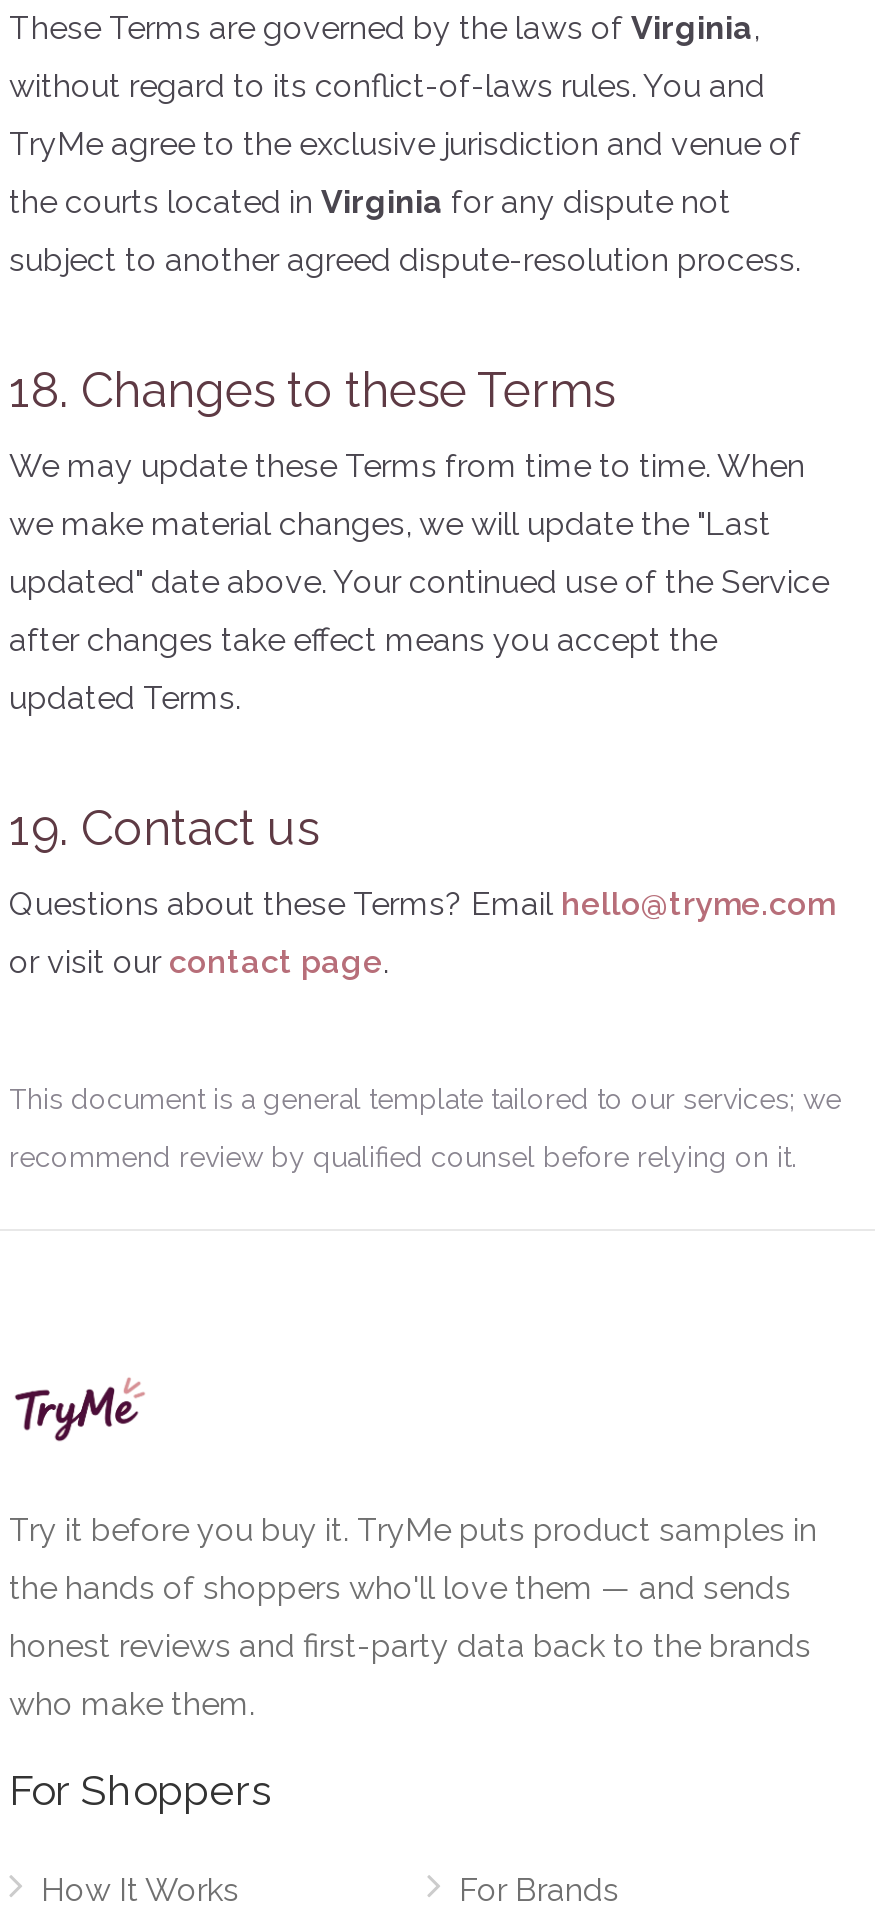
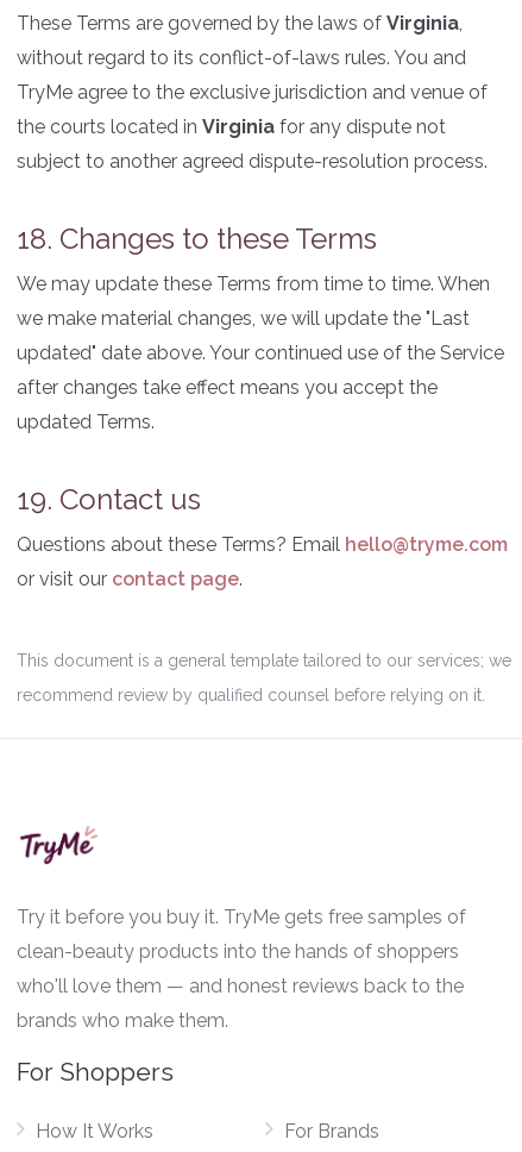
- Try it before you buy it. TryMe puts product samples in
+ Try it before you buy it. TryMe gets free samples of

- the hands of shoppers who'll love them — and sends
+ clean-beauty products into the hands of shoppers

- honest reviews and first-party data back to the brands
+ who'll love them — and honest reviews back to the

- who make them.
+ brands who make them.
